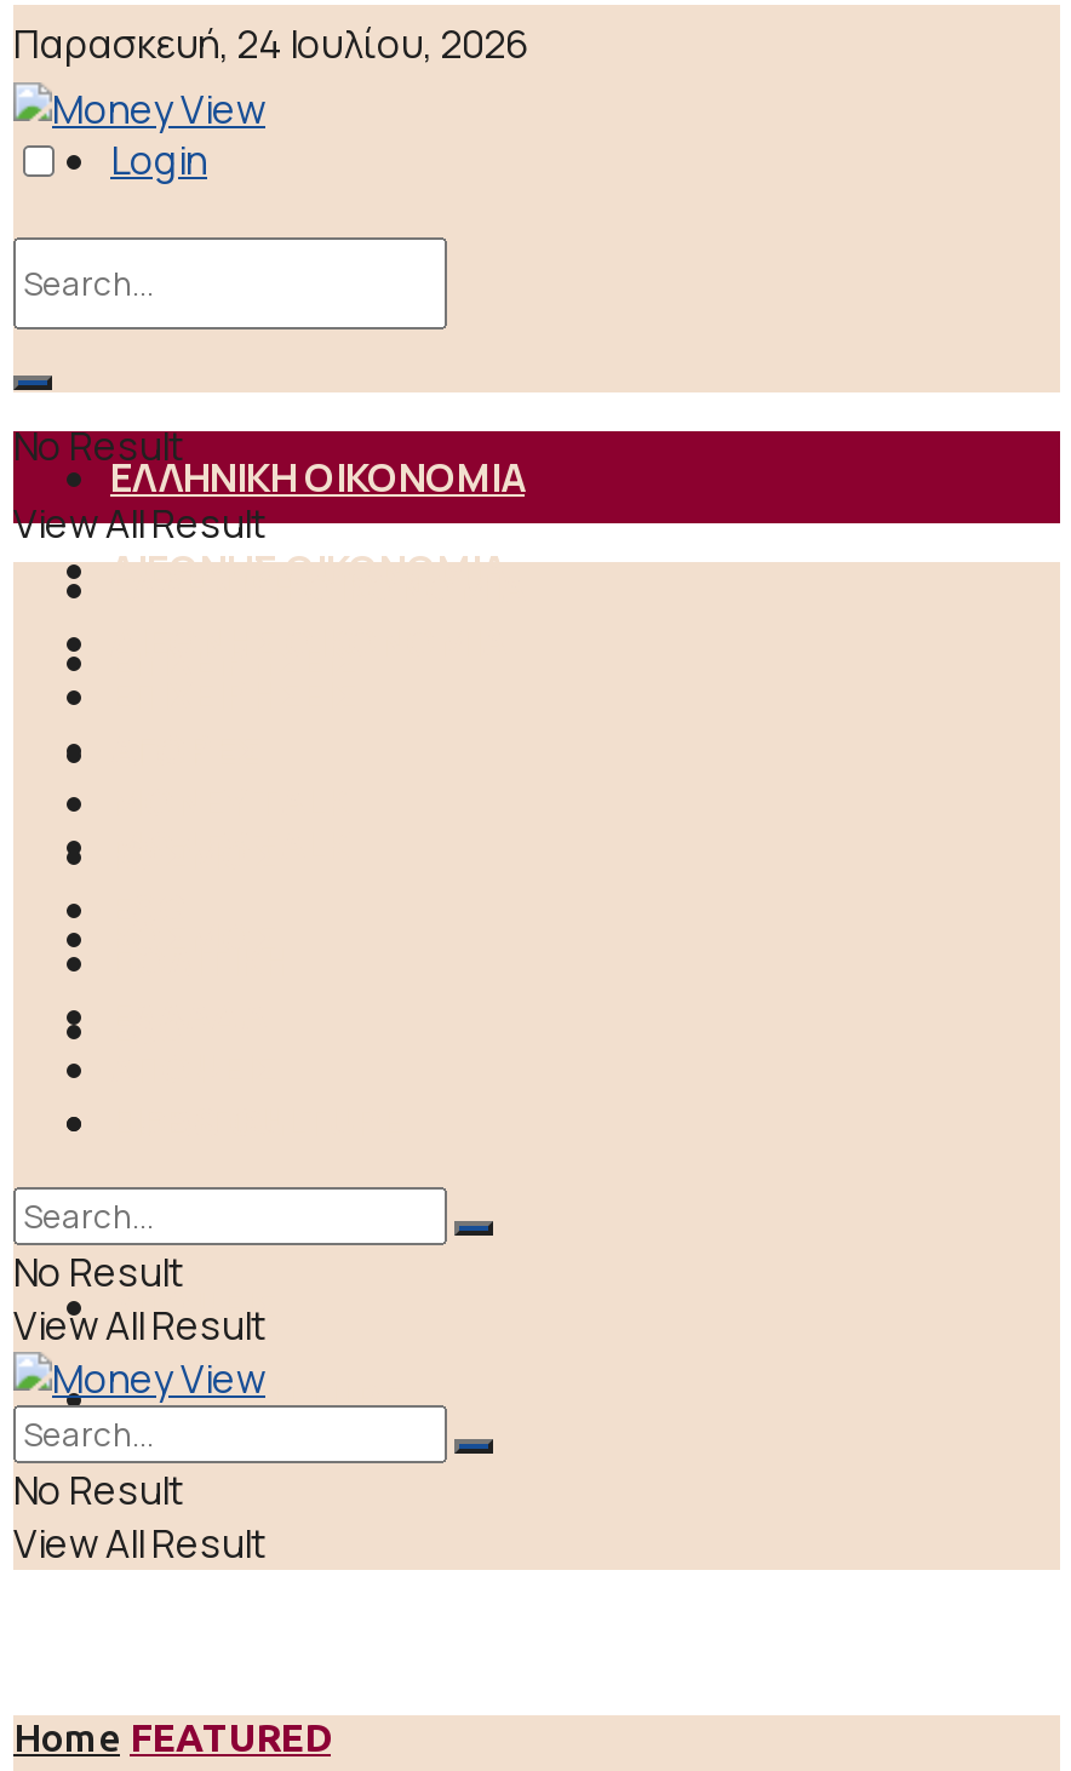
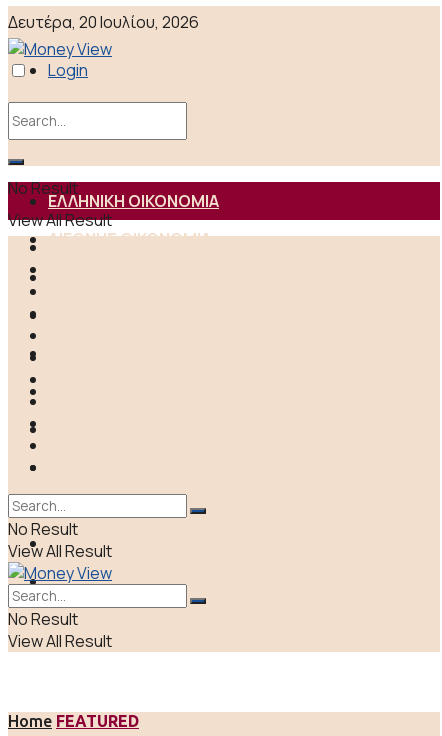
- Παρασκευή, 24 Ιουλίου, 2026
+ Δευτέρα, 20 Ιουλίου, 2026
